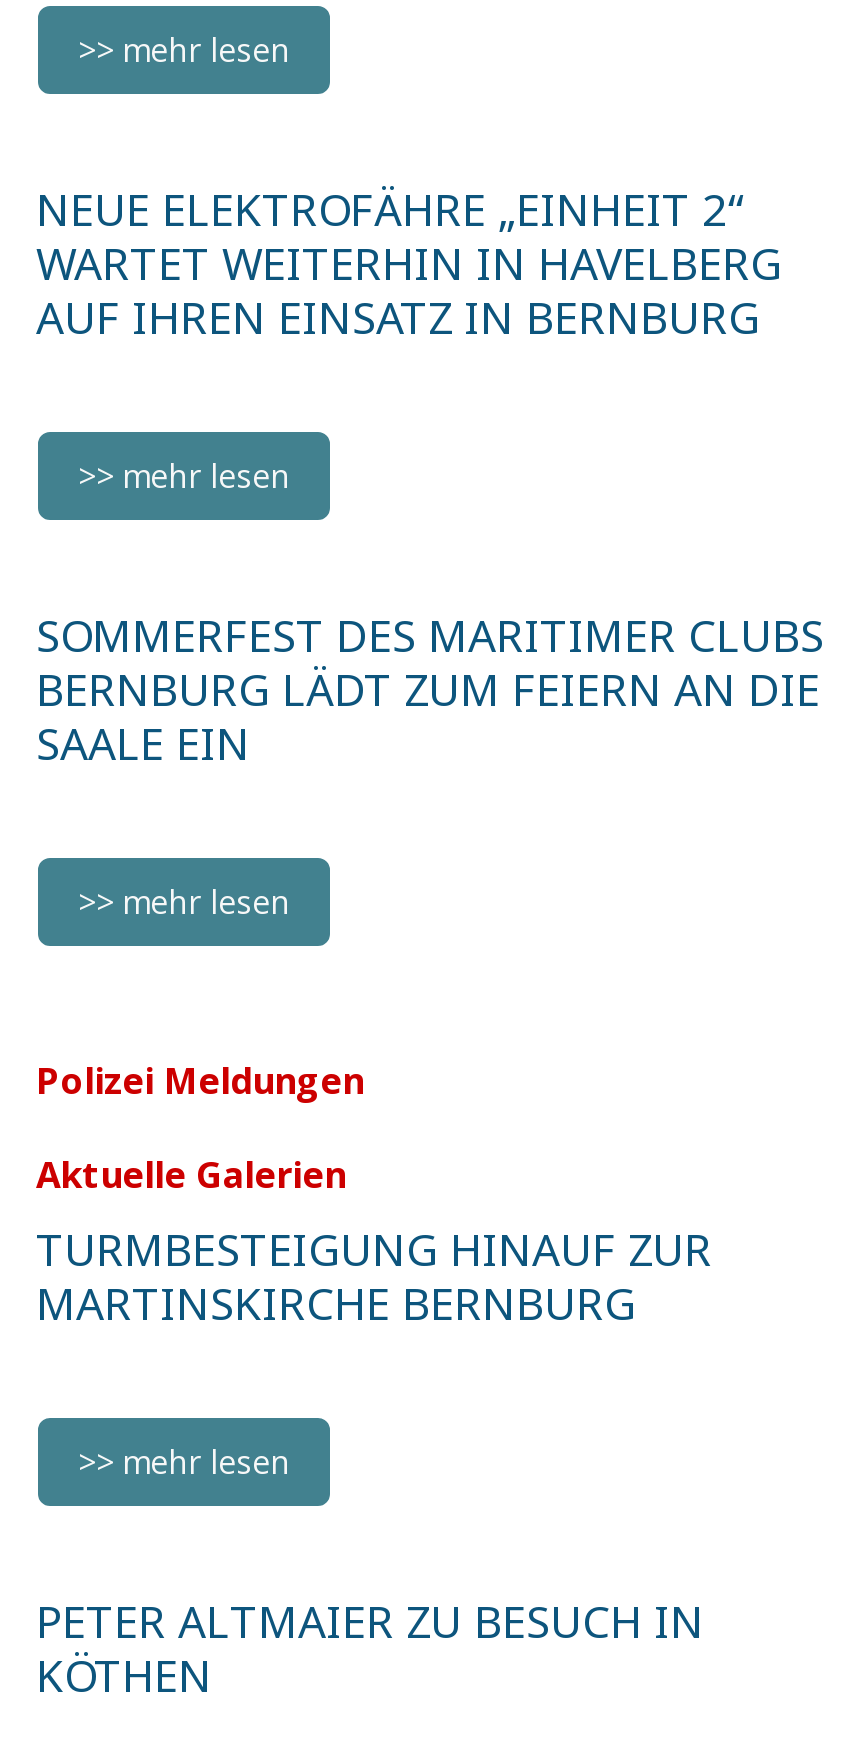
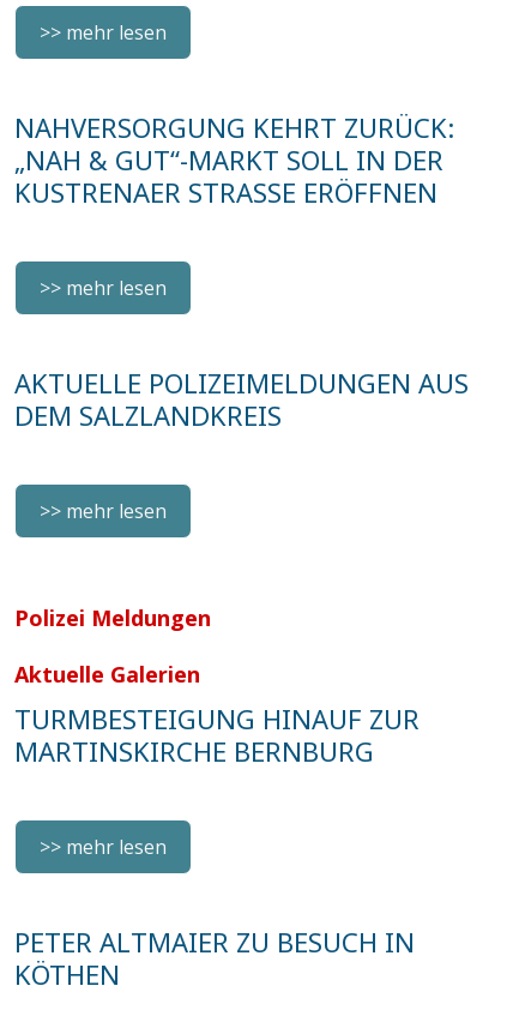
- NEUE ELEKTROFÄHRE „EINHEIT 2“
- WARTET WEITERHIN IN HAVELBERG
- AUF IHREN EINSATZ IN BERNBURG
+ NAHVERSORGUNG KEHRT ZURÜCK:
+ „NAH & GUT“-MARKT SOLL IN DER
+ KUSTRENAER STRASSE ERÖFFNEN

- SOMMERFEST DES MARITIMER CLUBS
- BERNBURG LÄDT ZUM FEIERN AN DIE
- SAALE EIN
+ AKTUELLE POLIZEIMELDUNGEN AUS
+ DEM SALZLANDKREIS
